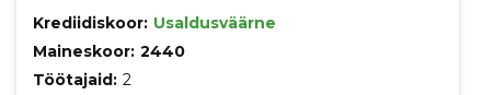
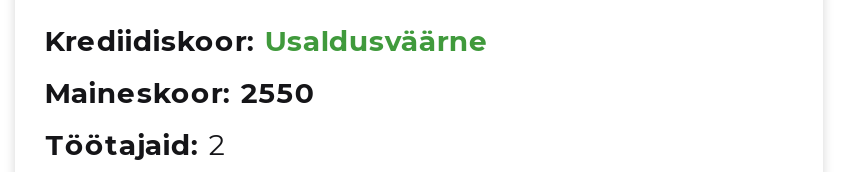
- Maineskoor: 2440
+ Maineskoor: 2550
